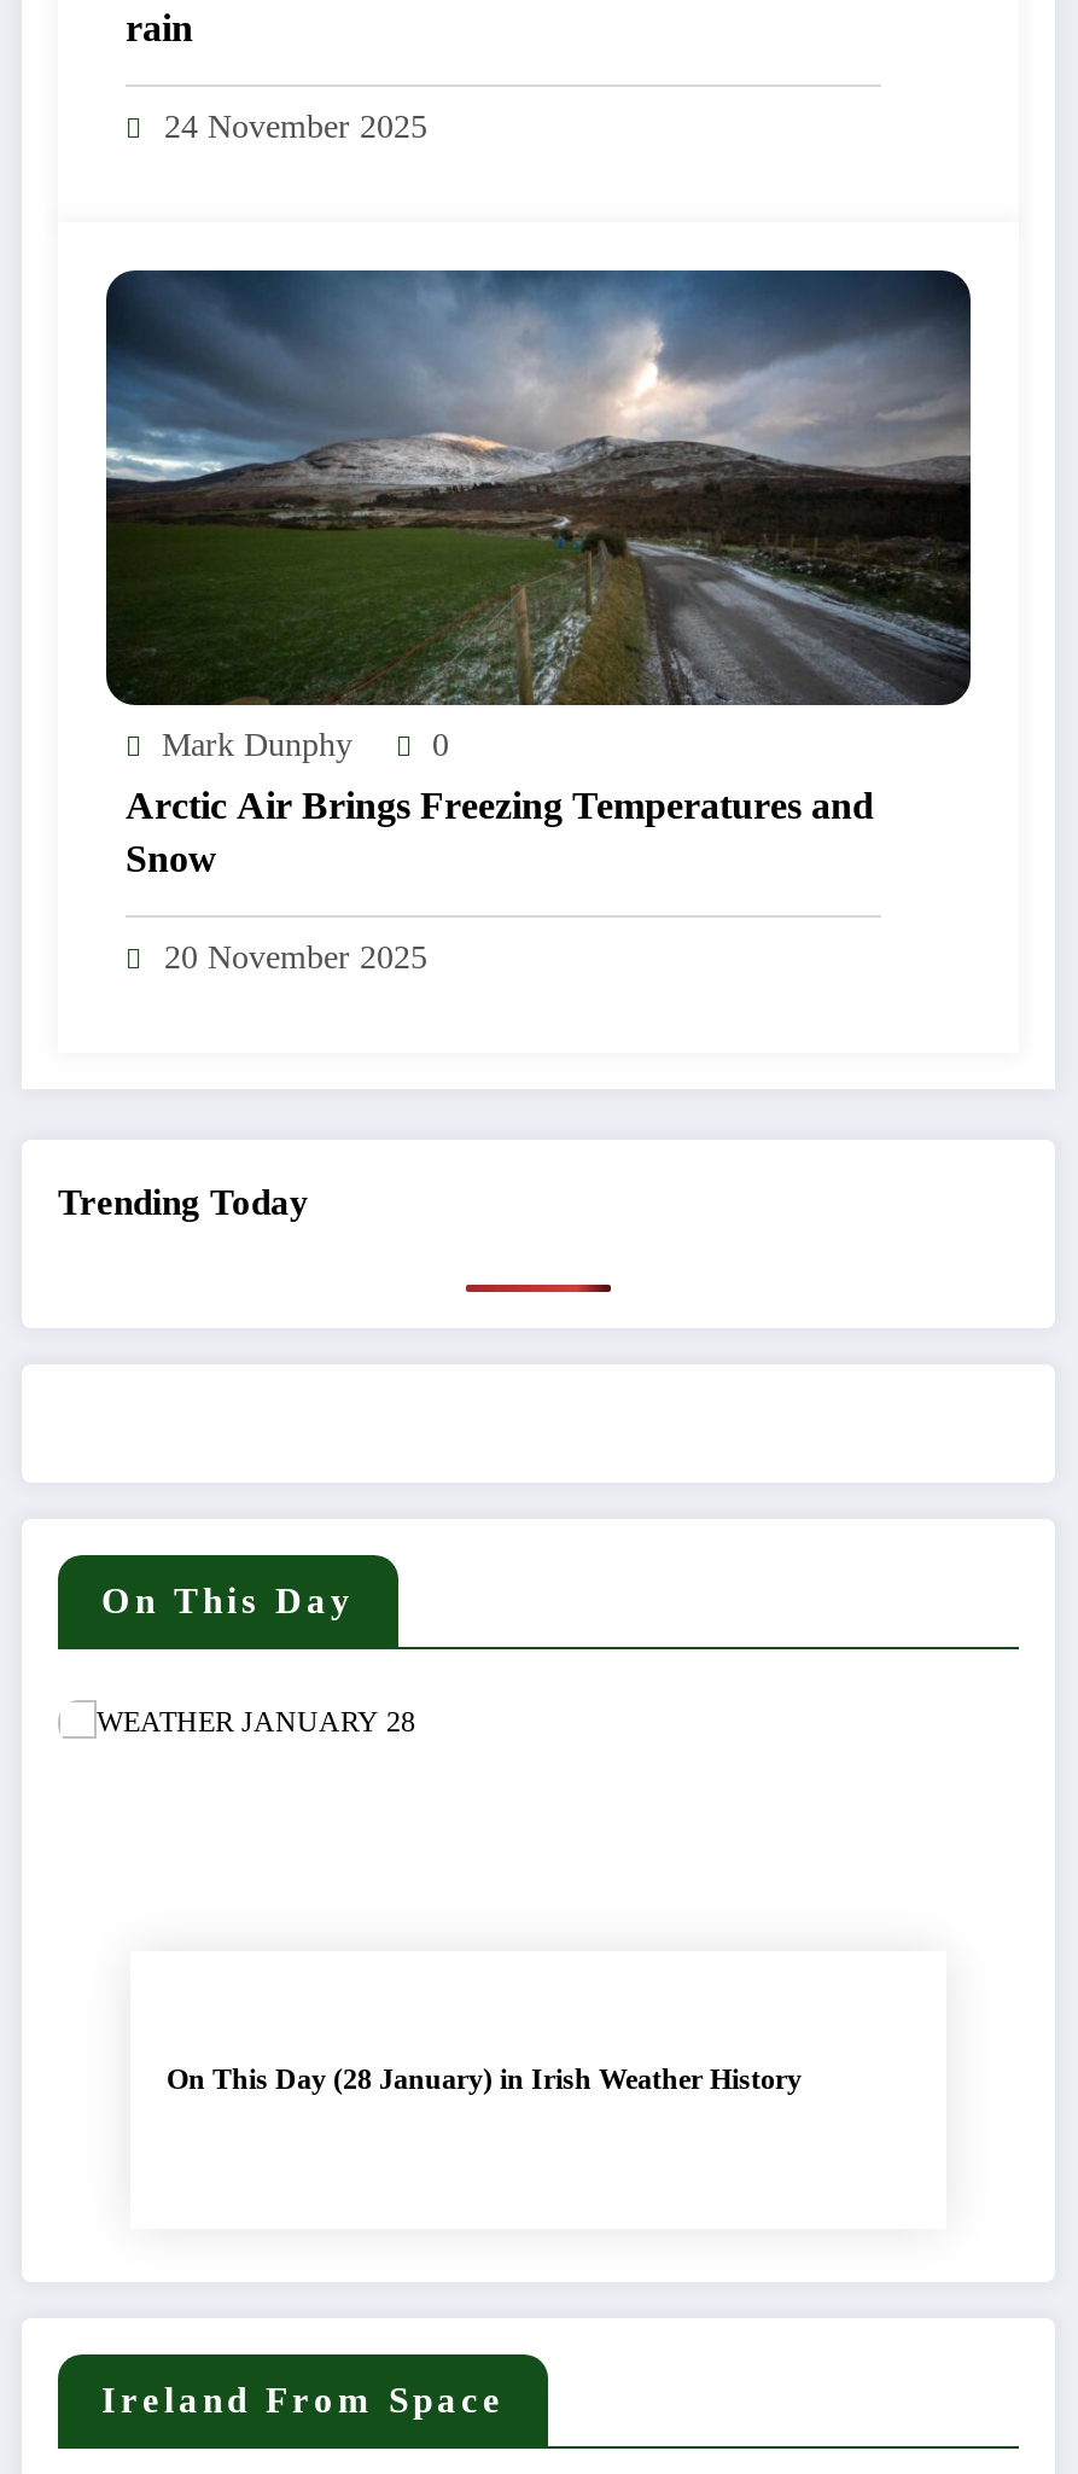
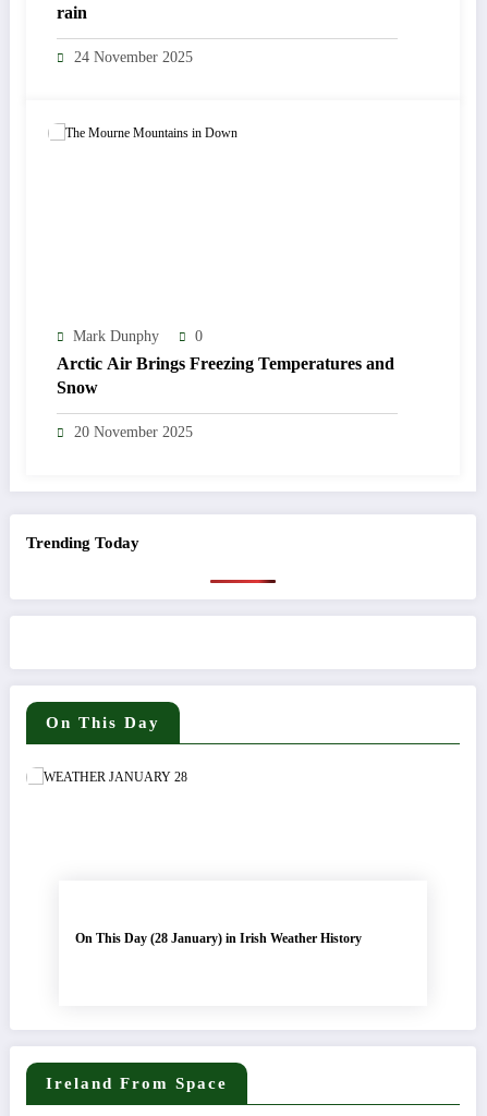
- [image]
